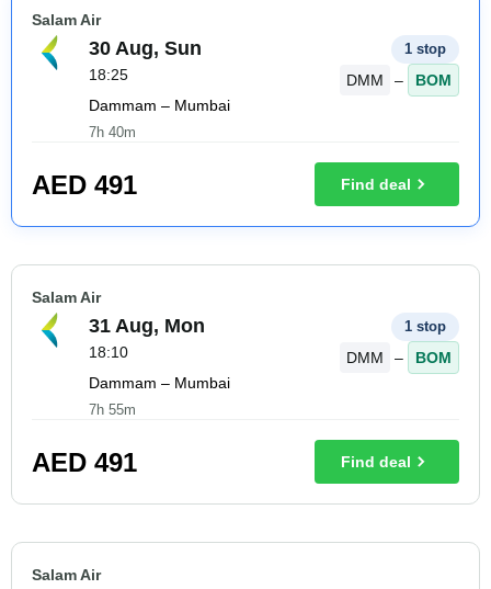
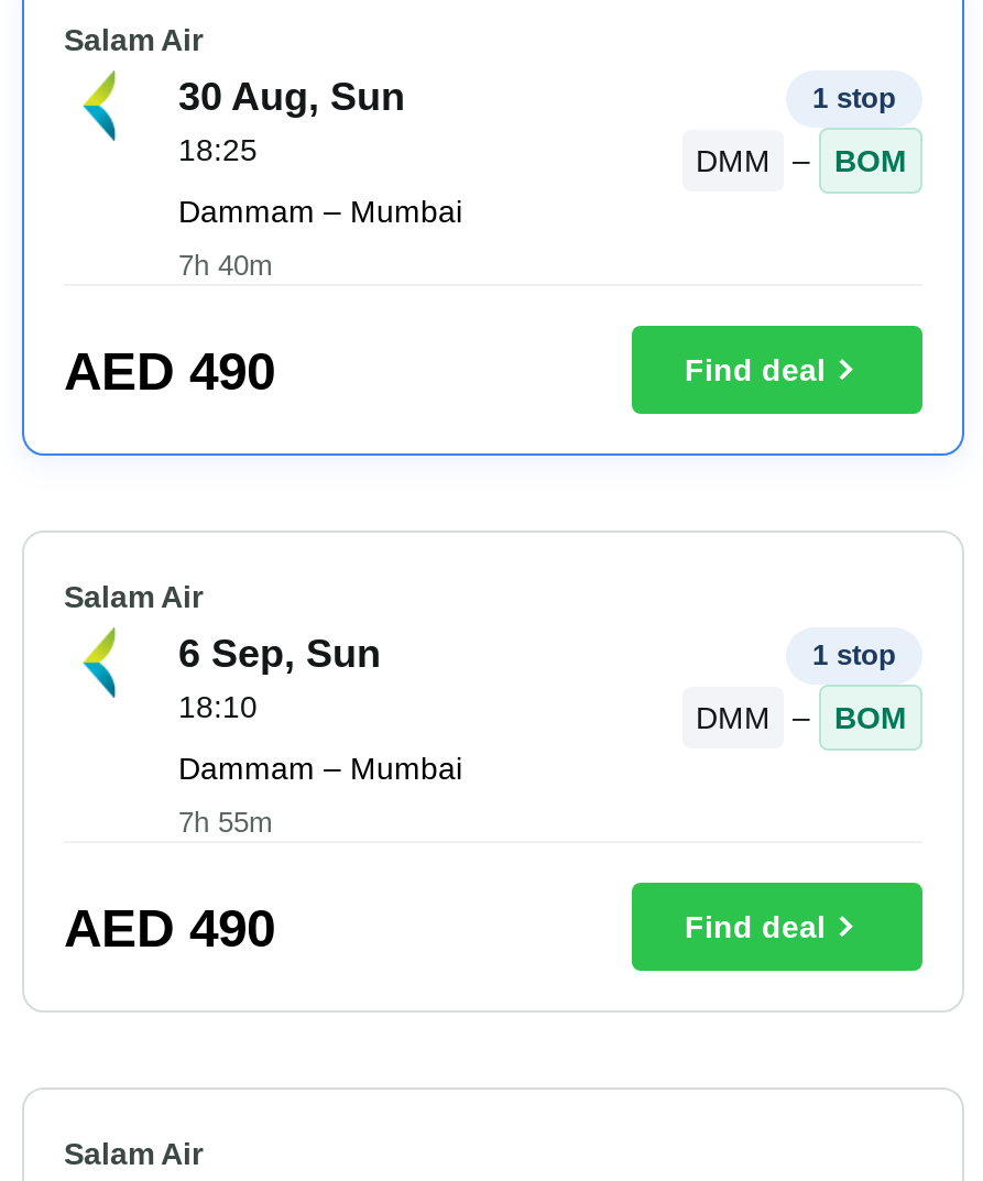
- AED 491
+ AED 490

- 31 Aug, Mon
+ 6 Sep, Sun

- AED 491
+ AED 490
